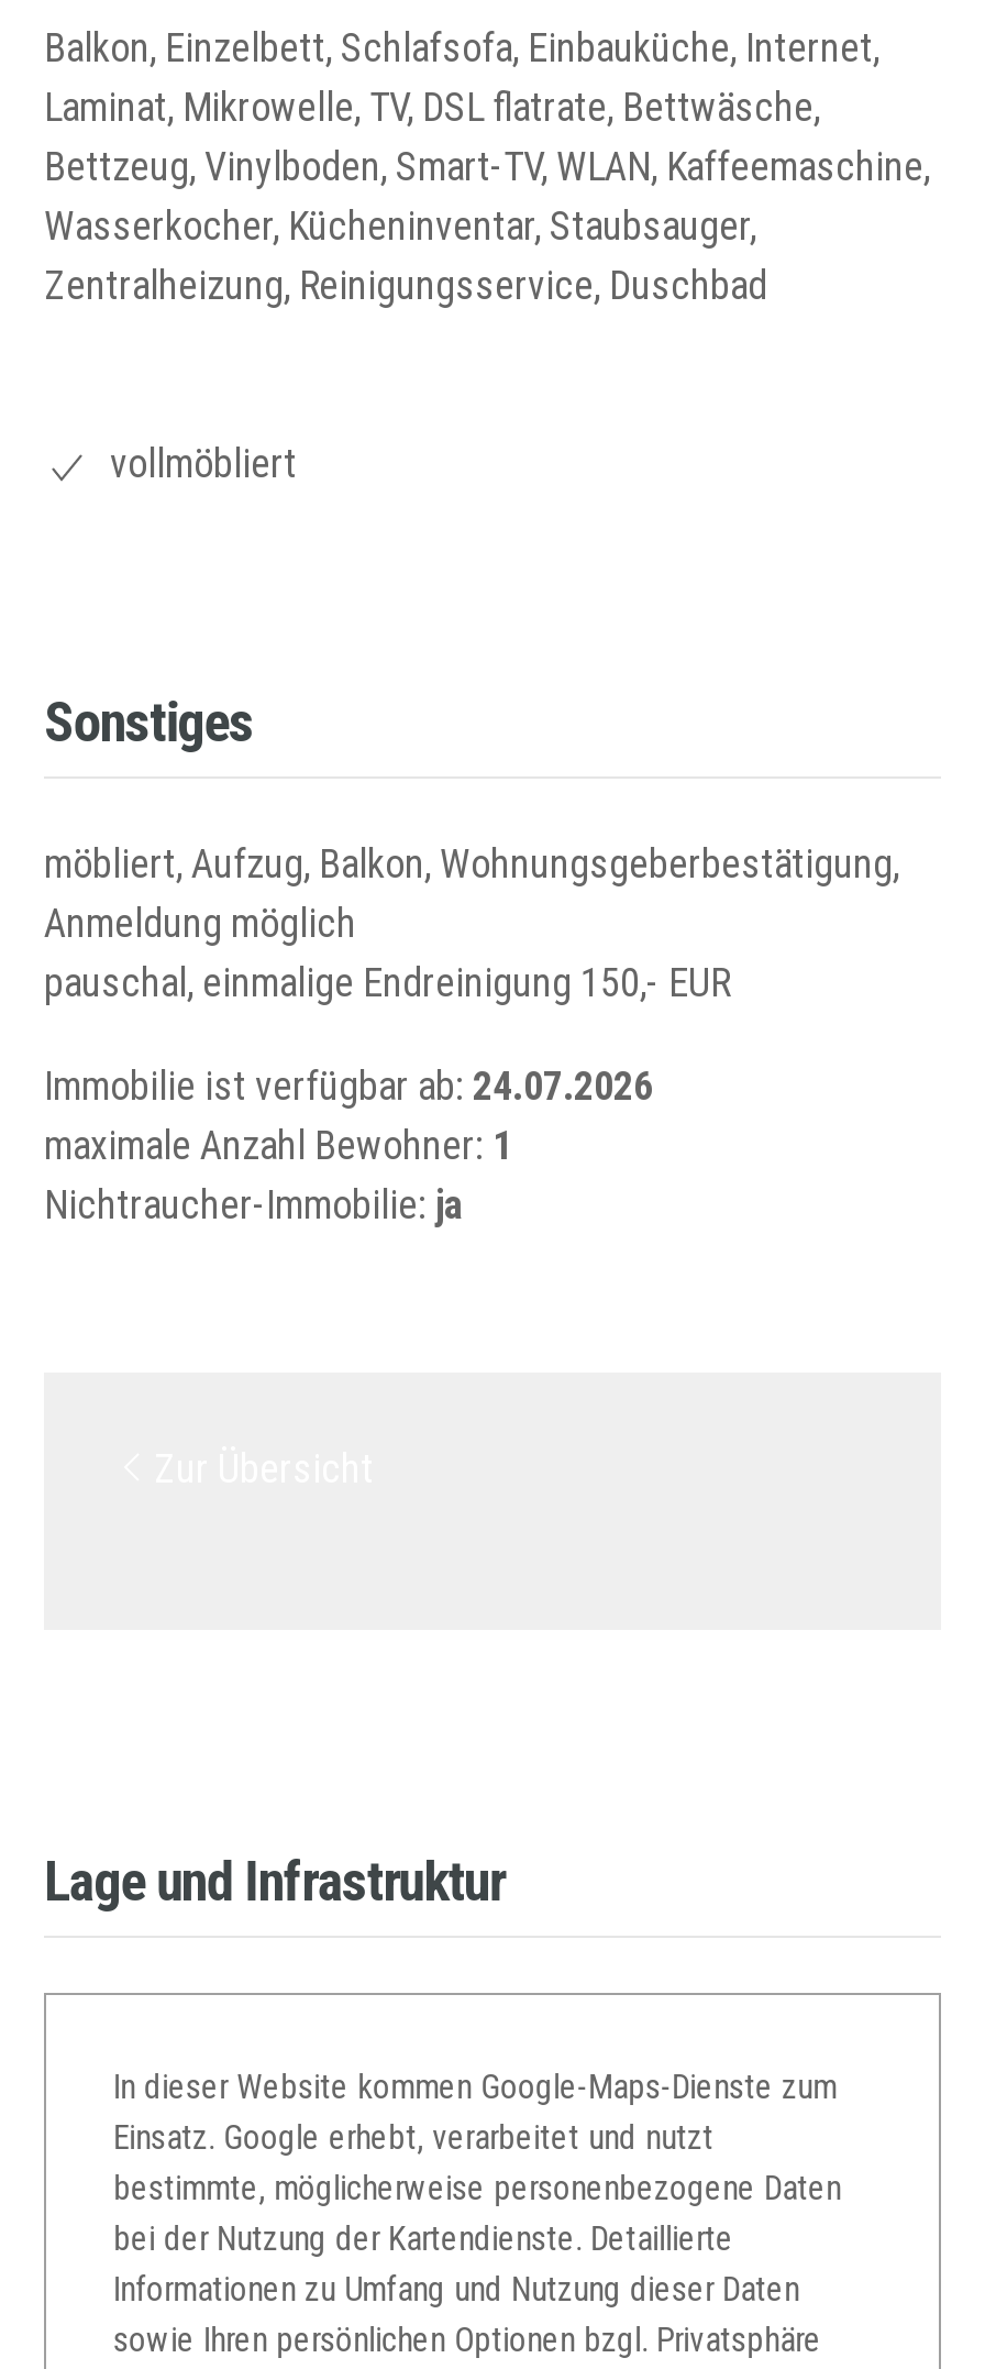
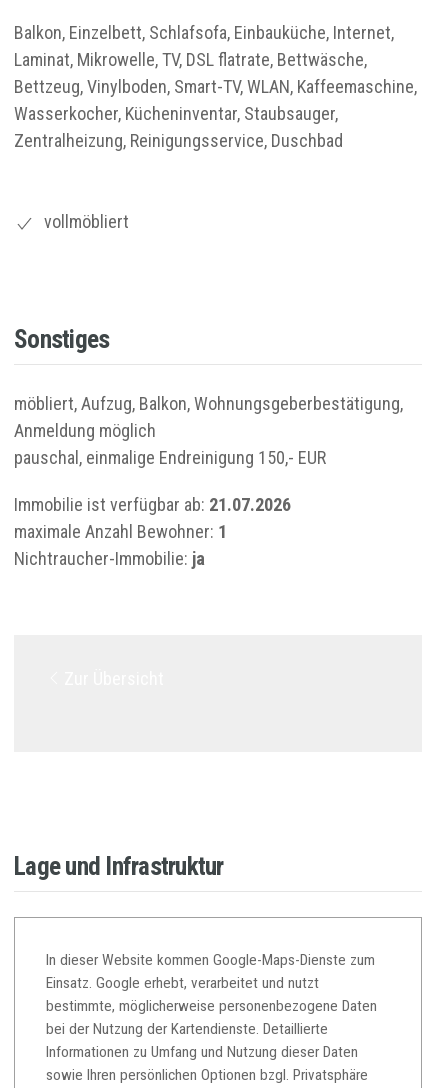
- Immobilie ist verfügbar ab: 24.07.2026
+ Immobilie ist verfügbar ab: 21.07.2026
